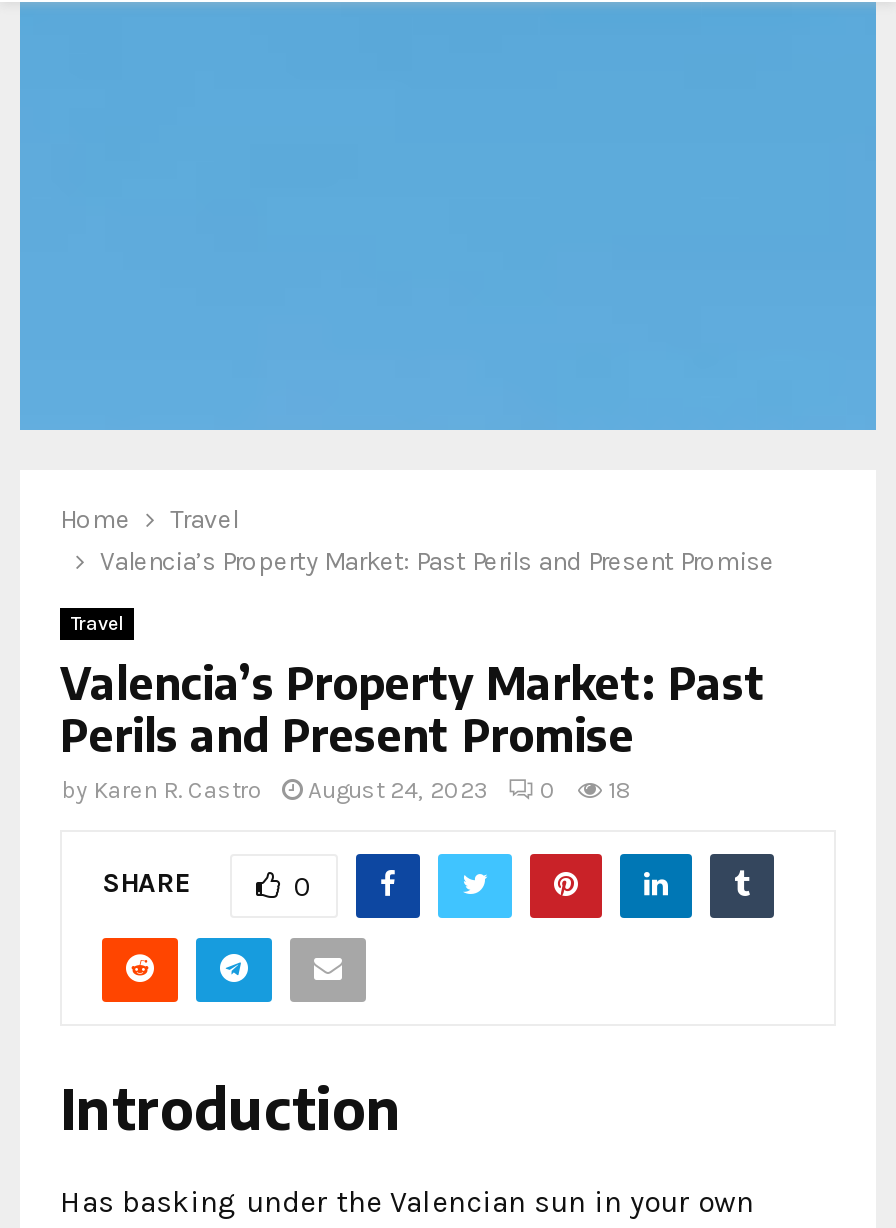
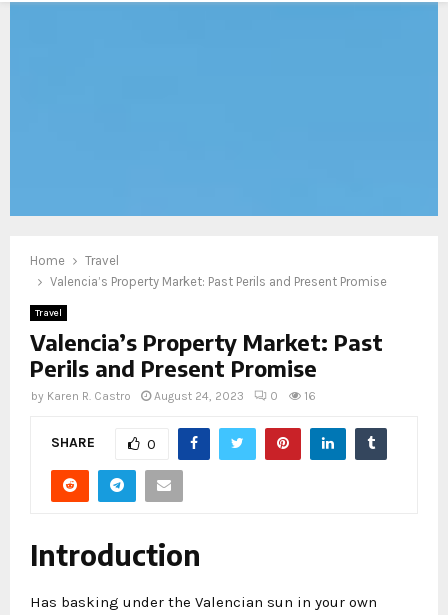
- 18
+ 16
